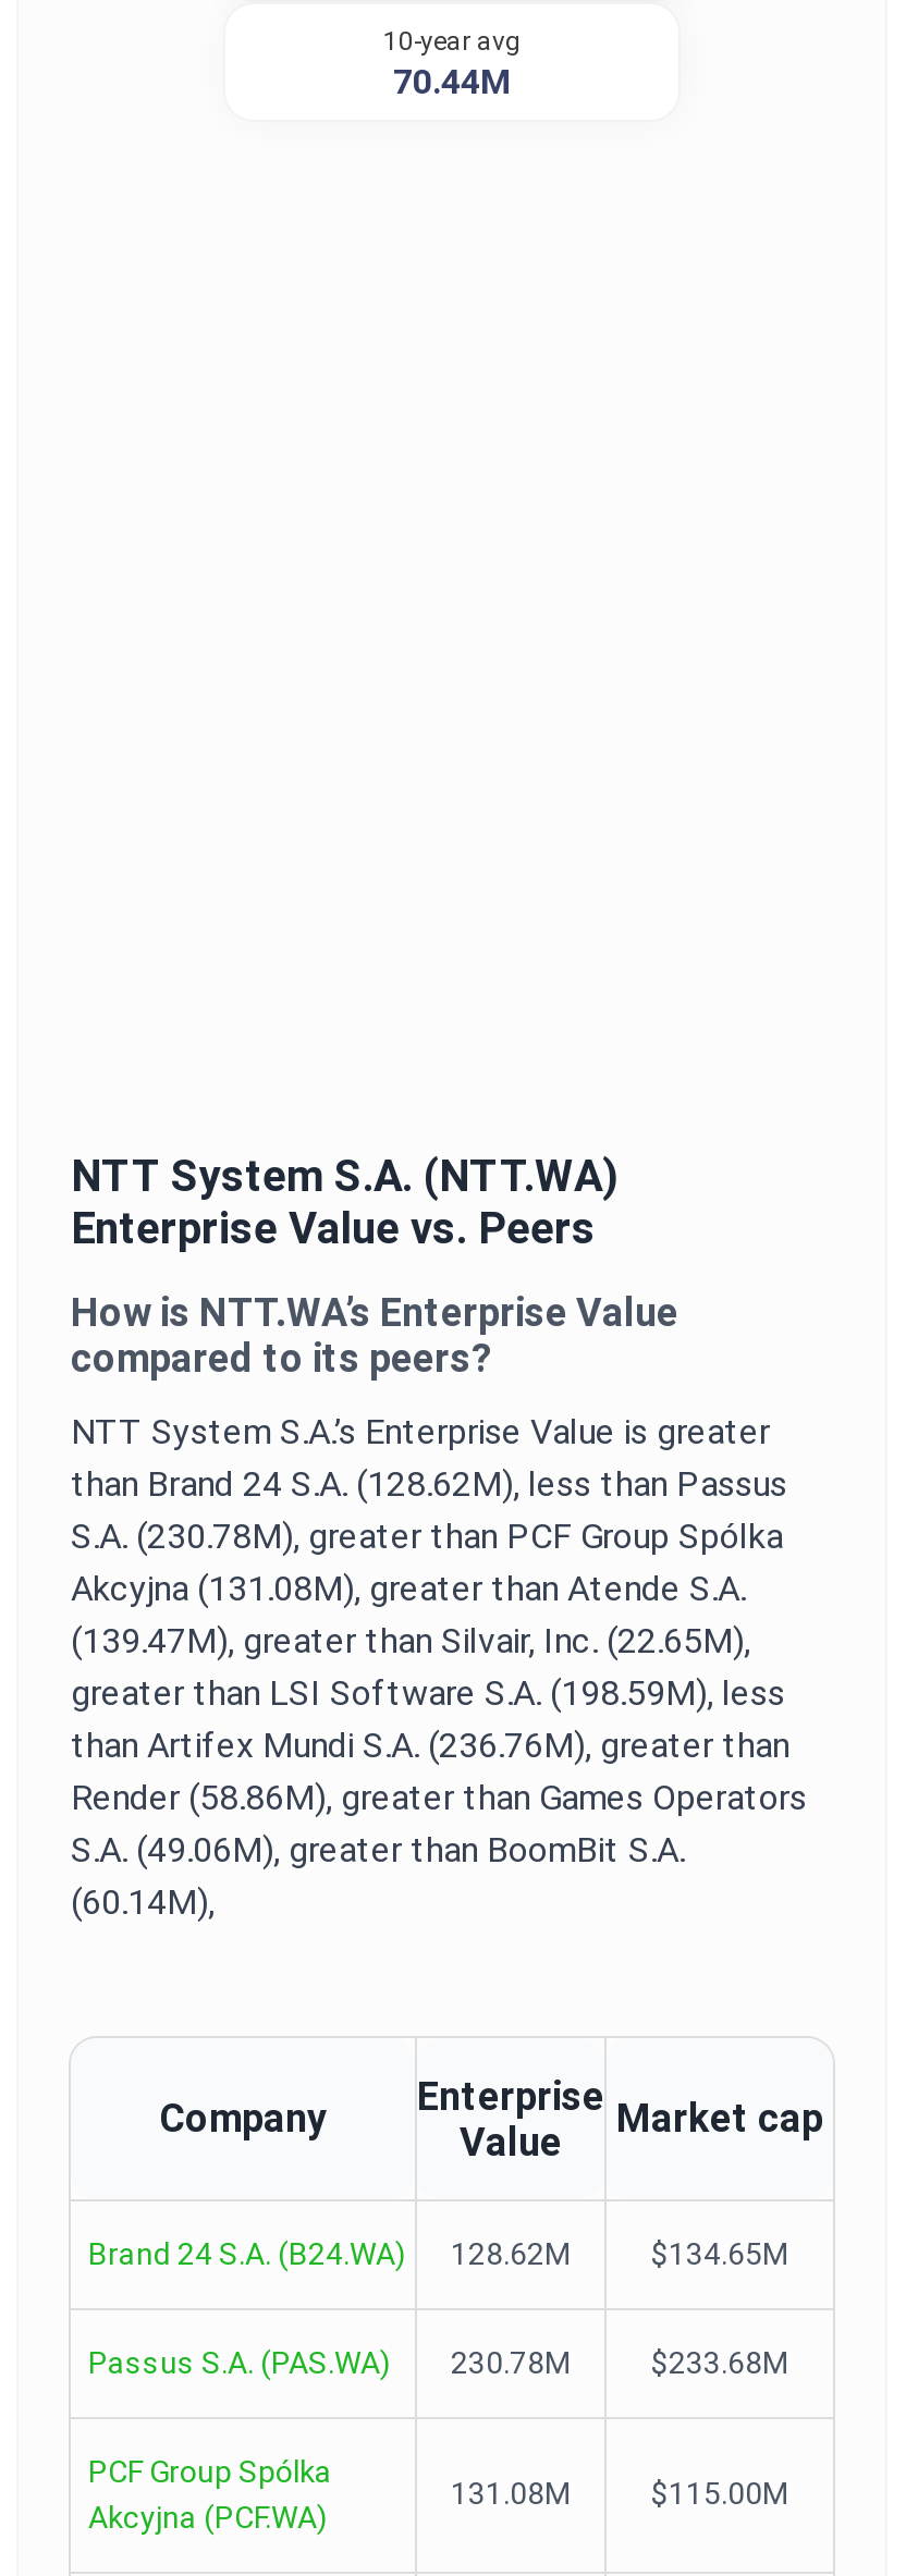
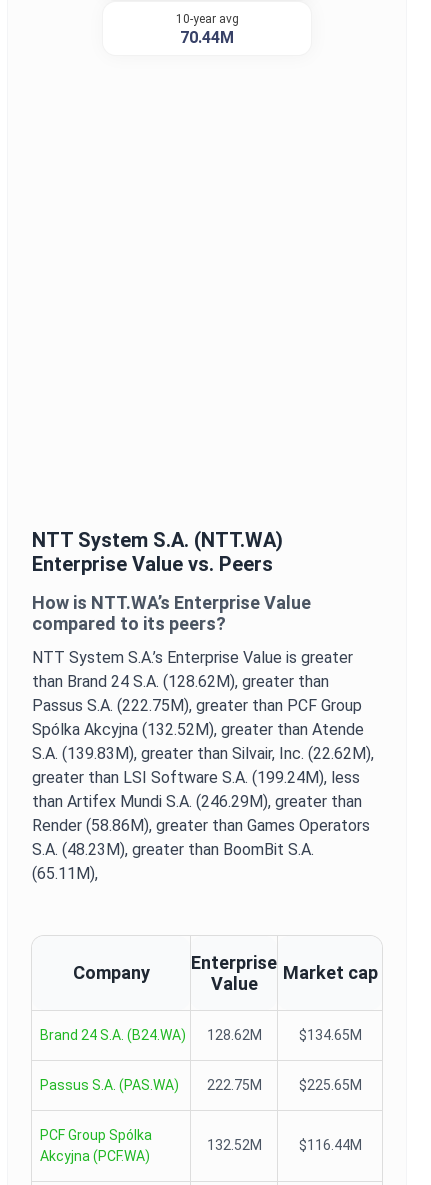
- than Brand 24 S.A. (128.62M), less than Passus
- S.A. (230.78M), greater than PCF Group Spólka
- Akcyjna (131.08M), greater than Atende S.A.
- (139.47M), greater than Silvair, Inc. (22.65M),
- greater than LSI Software S.A. (198.59M), less
- than Artifex Mundi S.A. (236.76M), greater than
+ than Brand 24 S.A. (128.62M), greater than
+ Passus S.A. (222.75M), greater than PCF Group
+ Spólka Akcyjna (132.52M), greater than Atende
+ S.A. (139.83M), greater than Silvair, Inc. (22.62M),
+ greater than LSI Software S.A. (199.24M), less
+ than Artifex Mundi S.A. (246.29M), greater than

- S.A. (49.06M), greater than BoomBit S.A.
- (60.14M),
+ S.A. (48.23M), greater than BoomBit S.A.
+ (65.11M),

- 230.78M
- $233.68M
+ 222.75M
+ $225.65M

- 131.08M
- $115.00M
+ 132.52M
+ $116.44M
